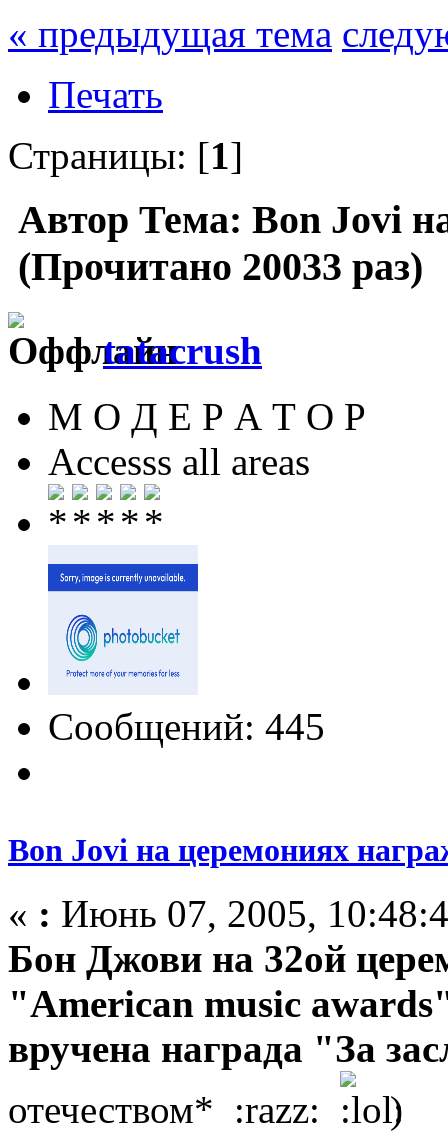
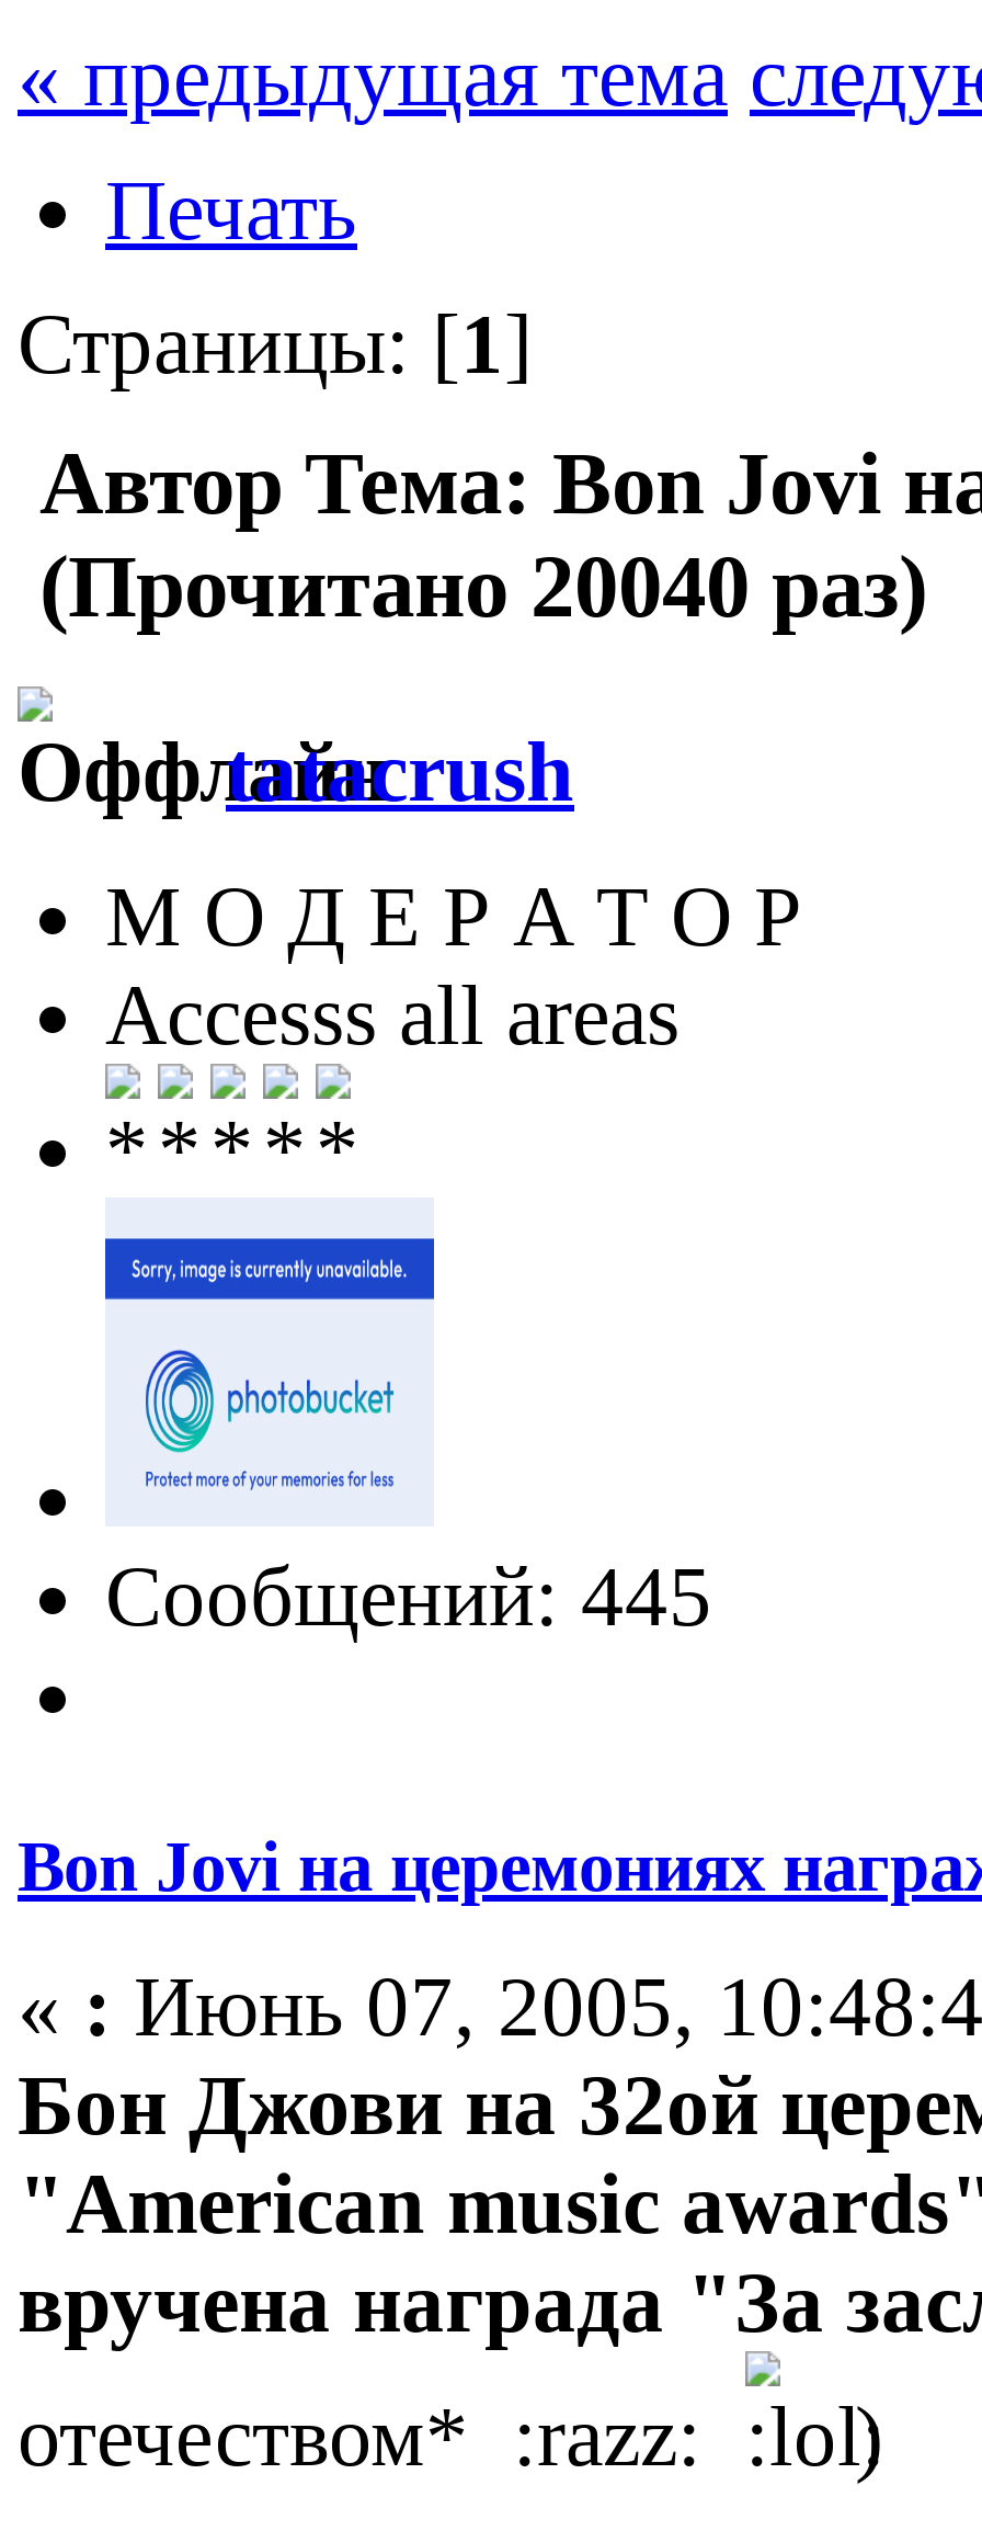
- (Прочитано 20033 раз)
+ (Прочитано 20040 раз)
